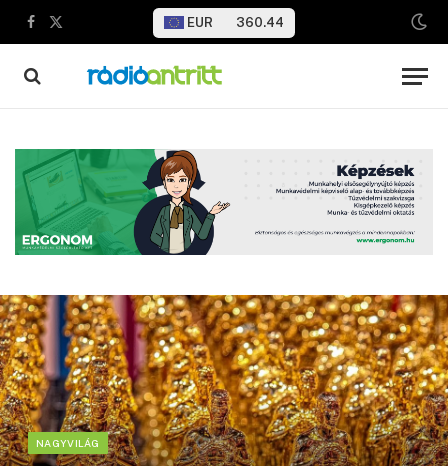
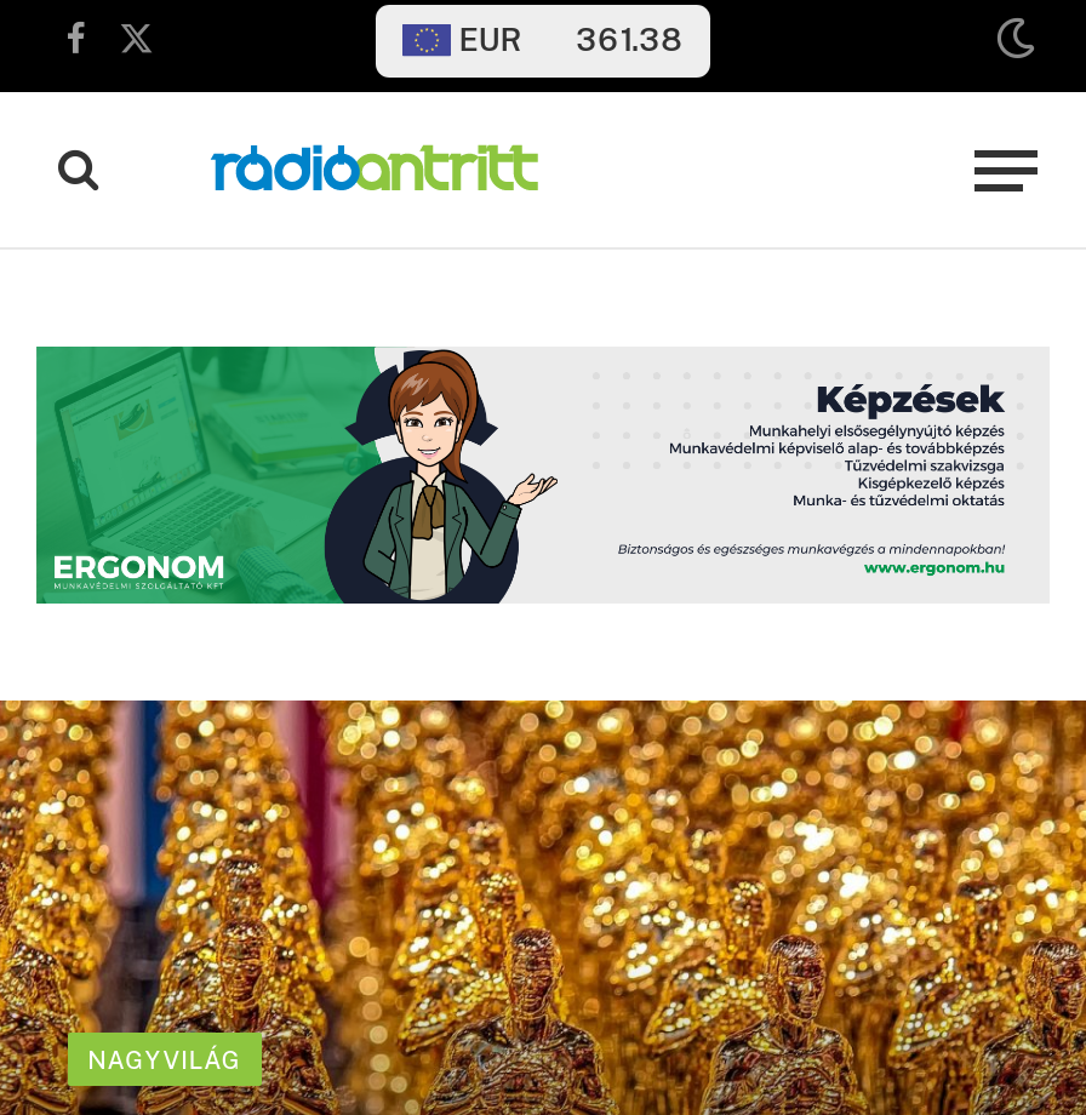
- EUR 360.44
+ EUR 361.38
